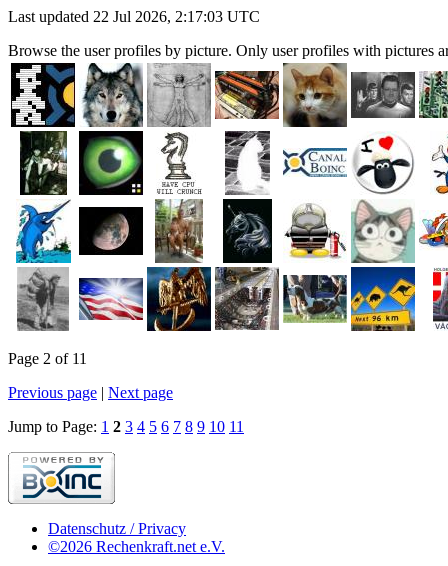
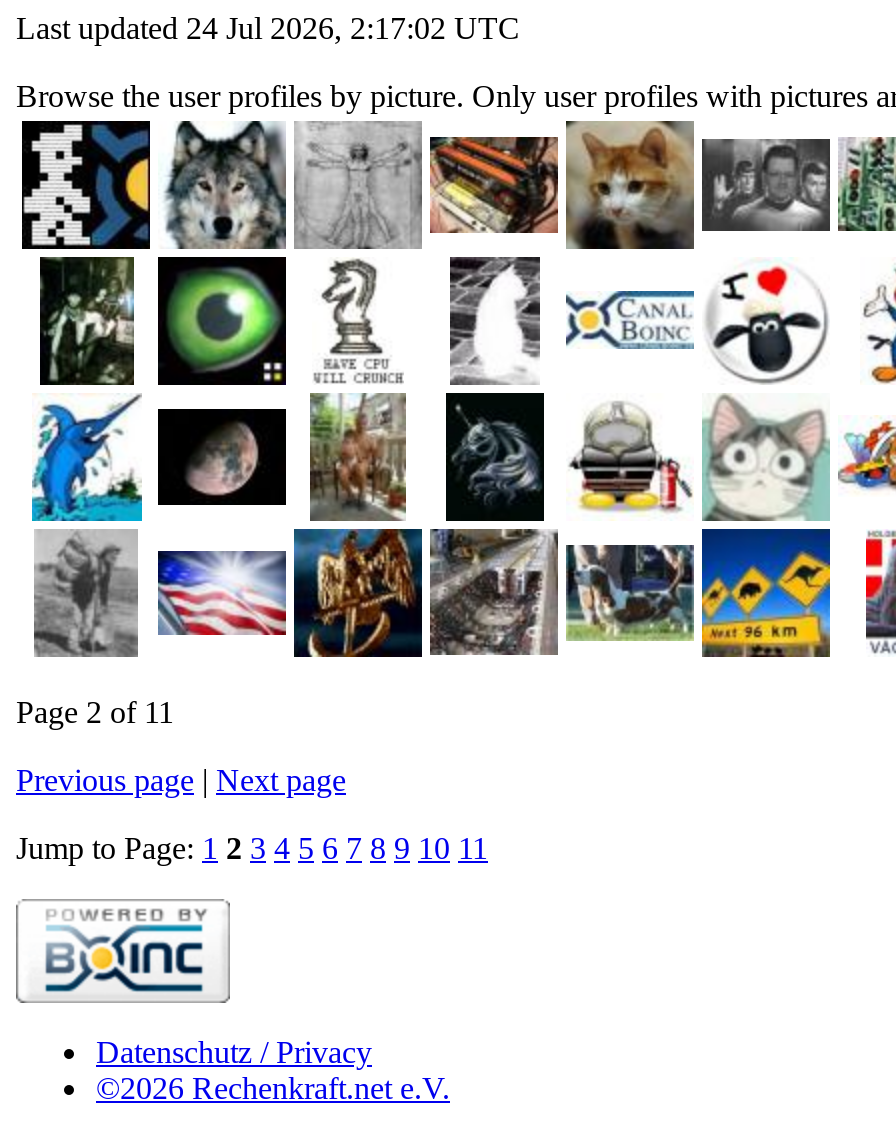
- Last updated 22 Jul 2026, 2:17:03 UTC
+ Last updated 24 Jul 2026, 2:17:02 UTC
